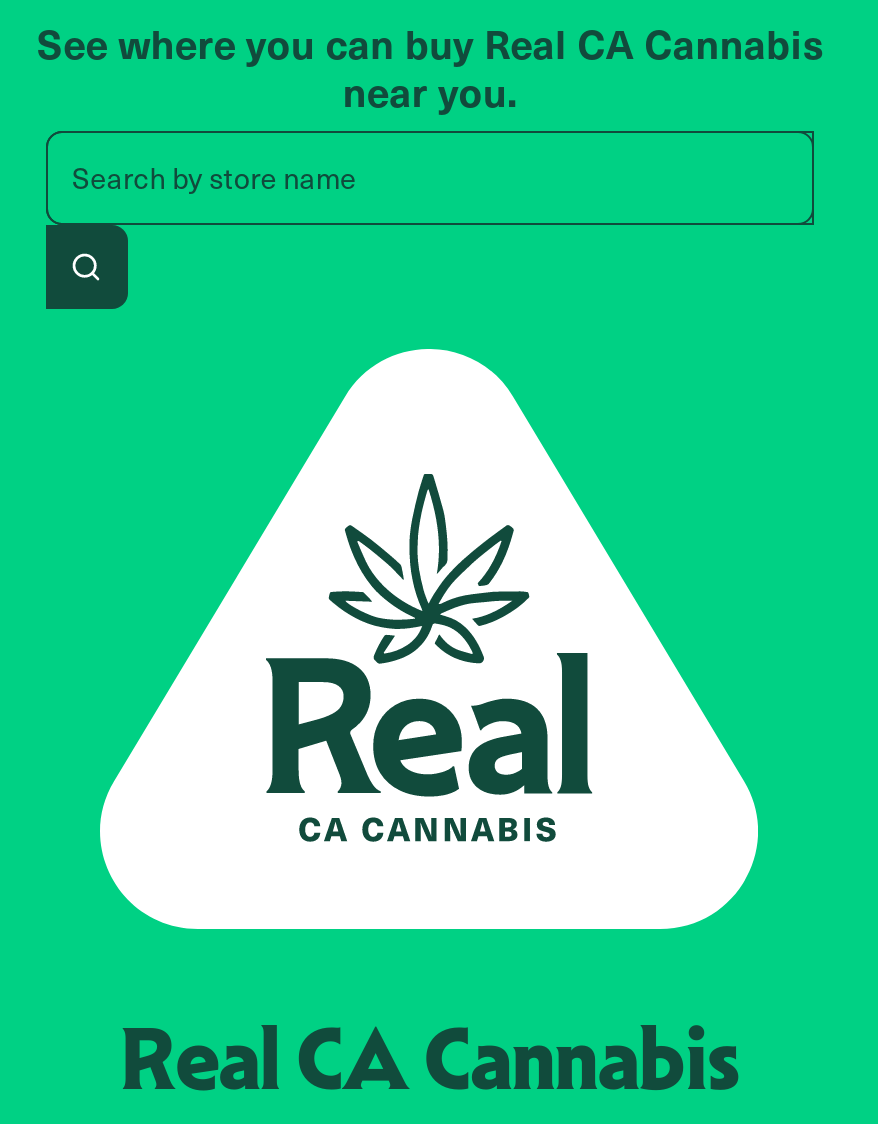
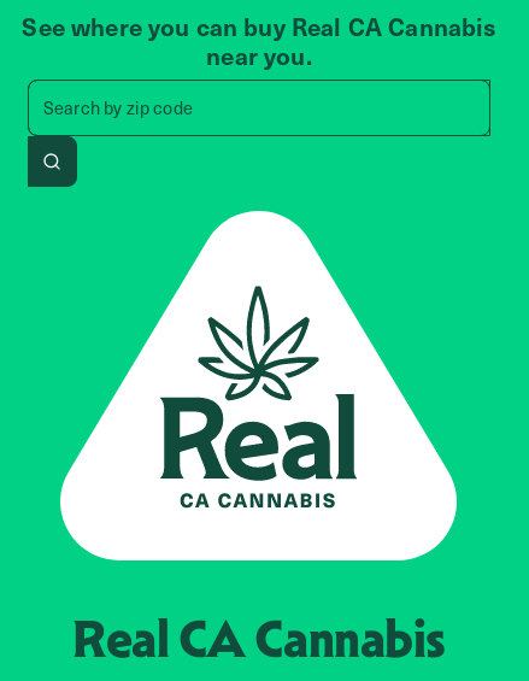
- Search by store name
+ Search by zip code
